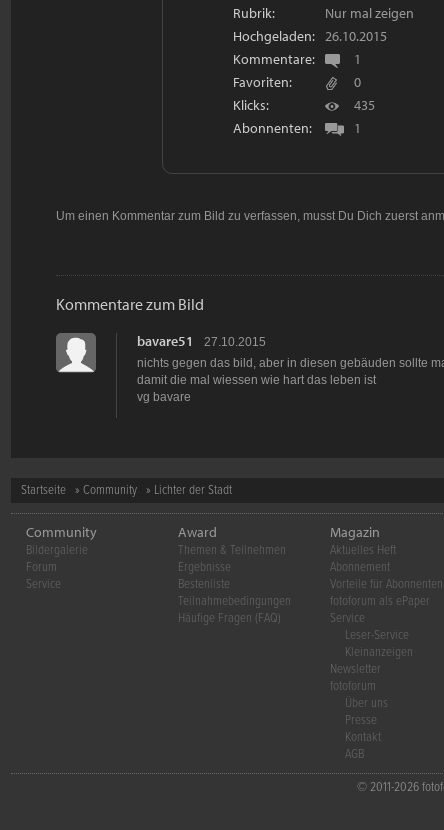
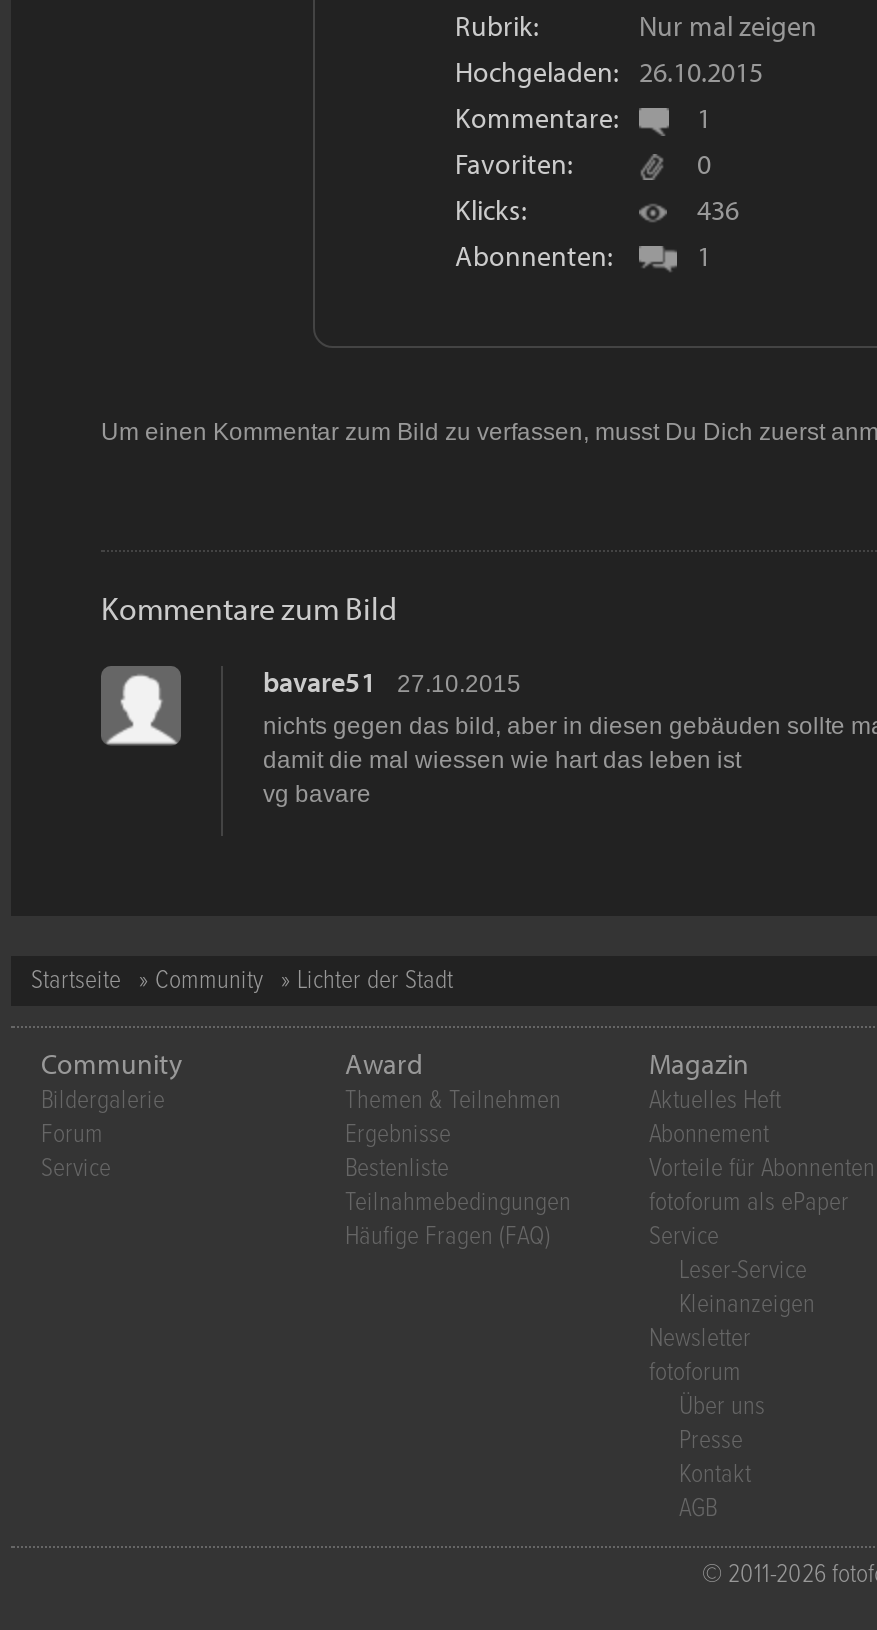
- 435
+ 436
